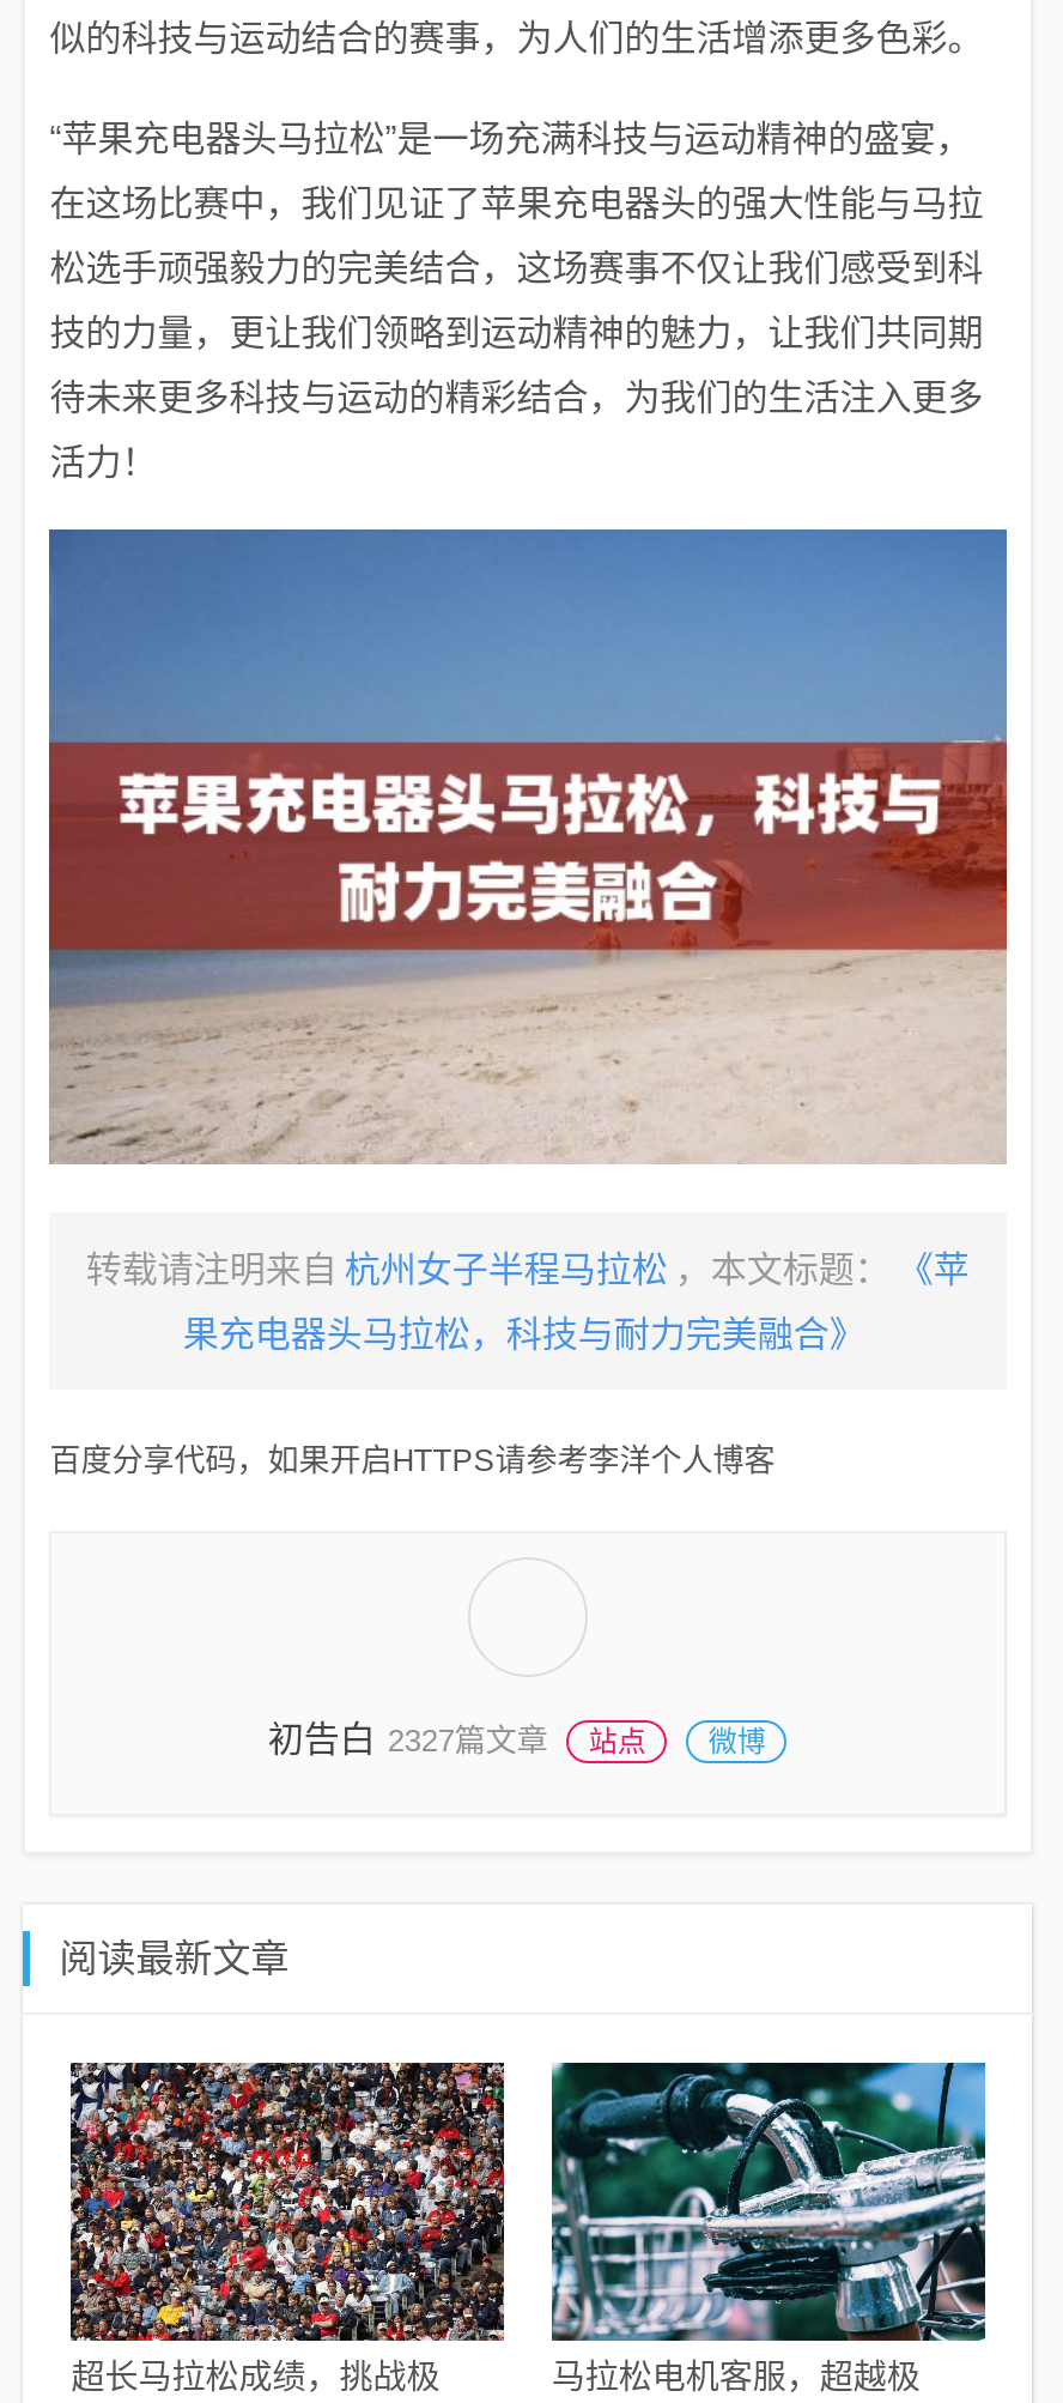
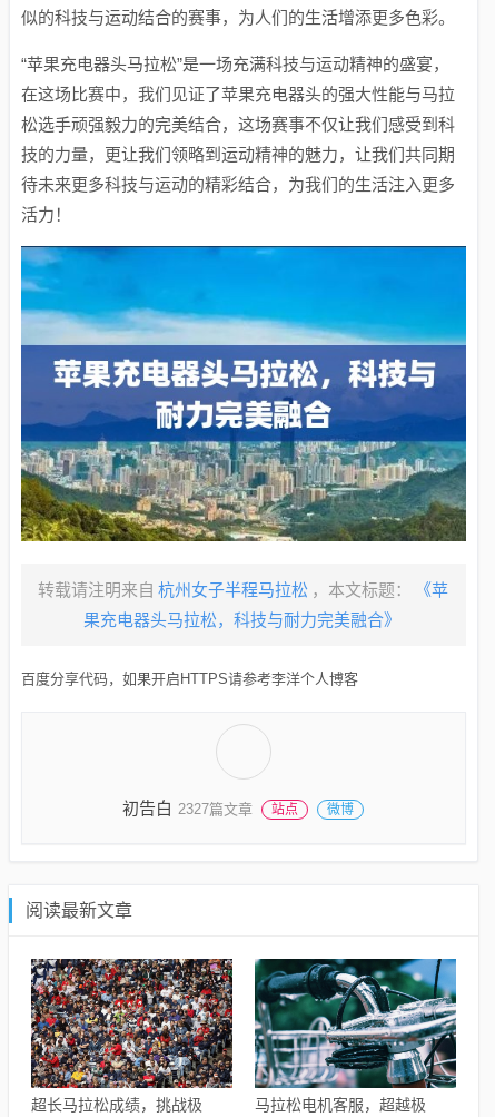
- [image]
+ [image]
